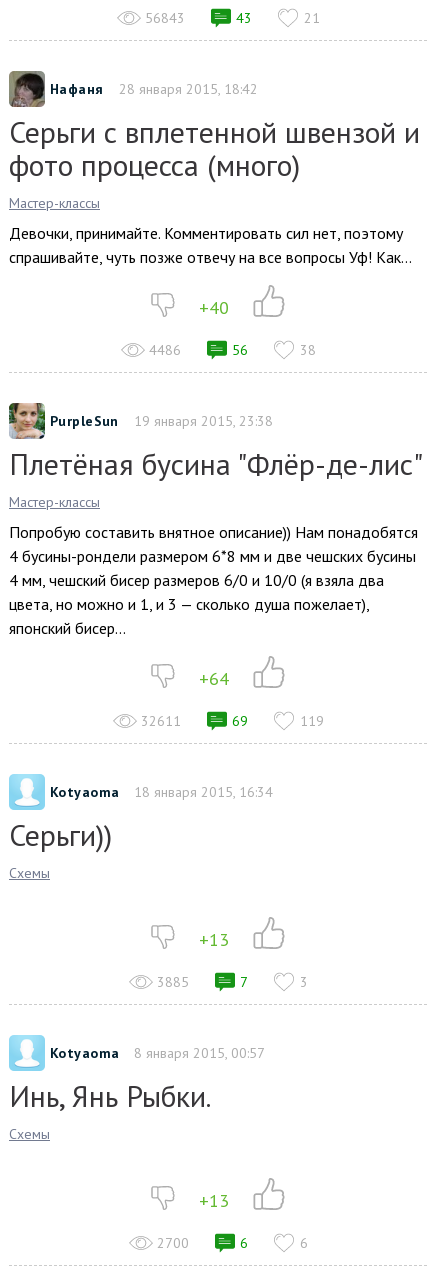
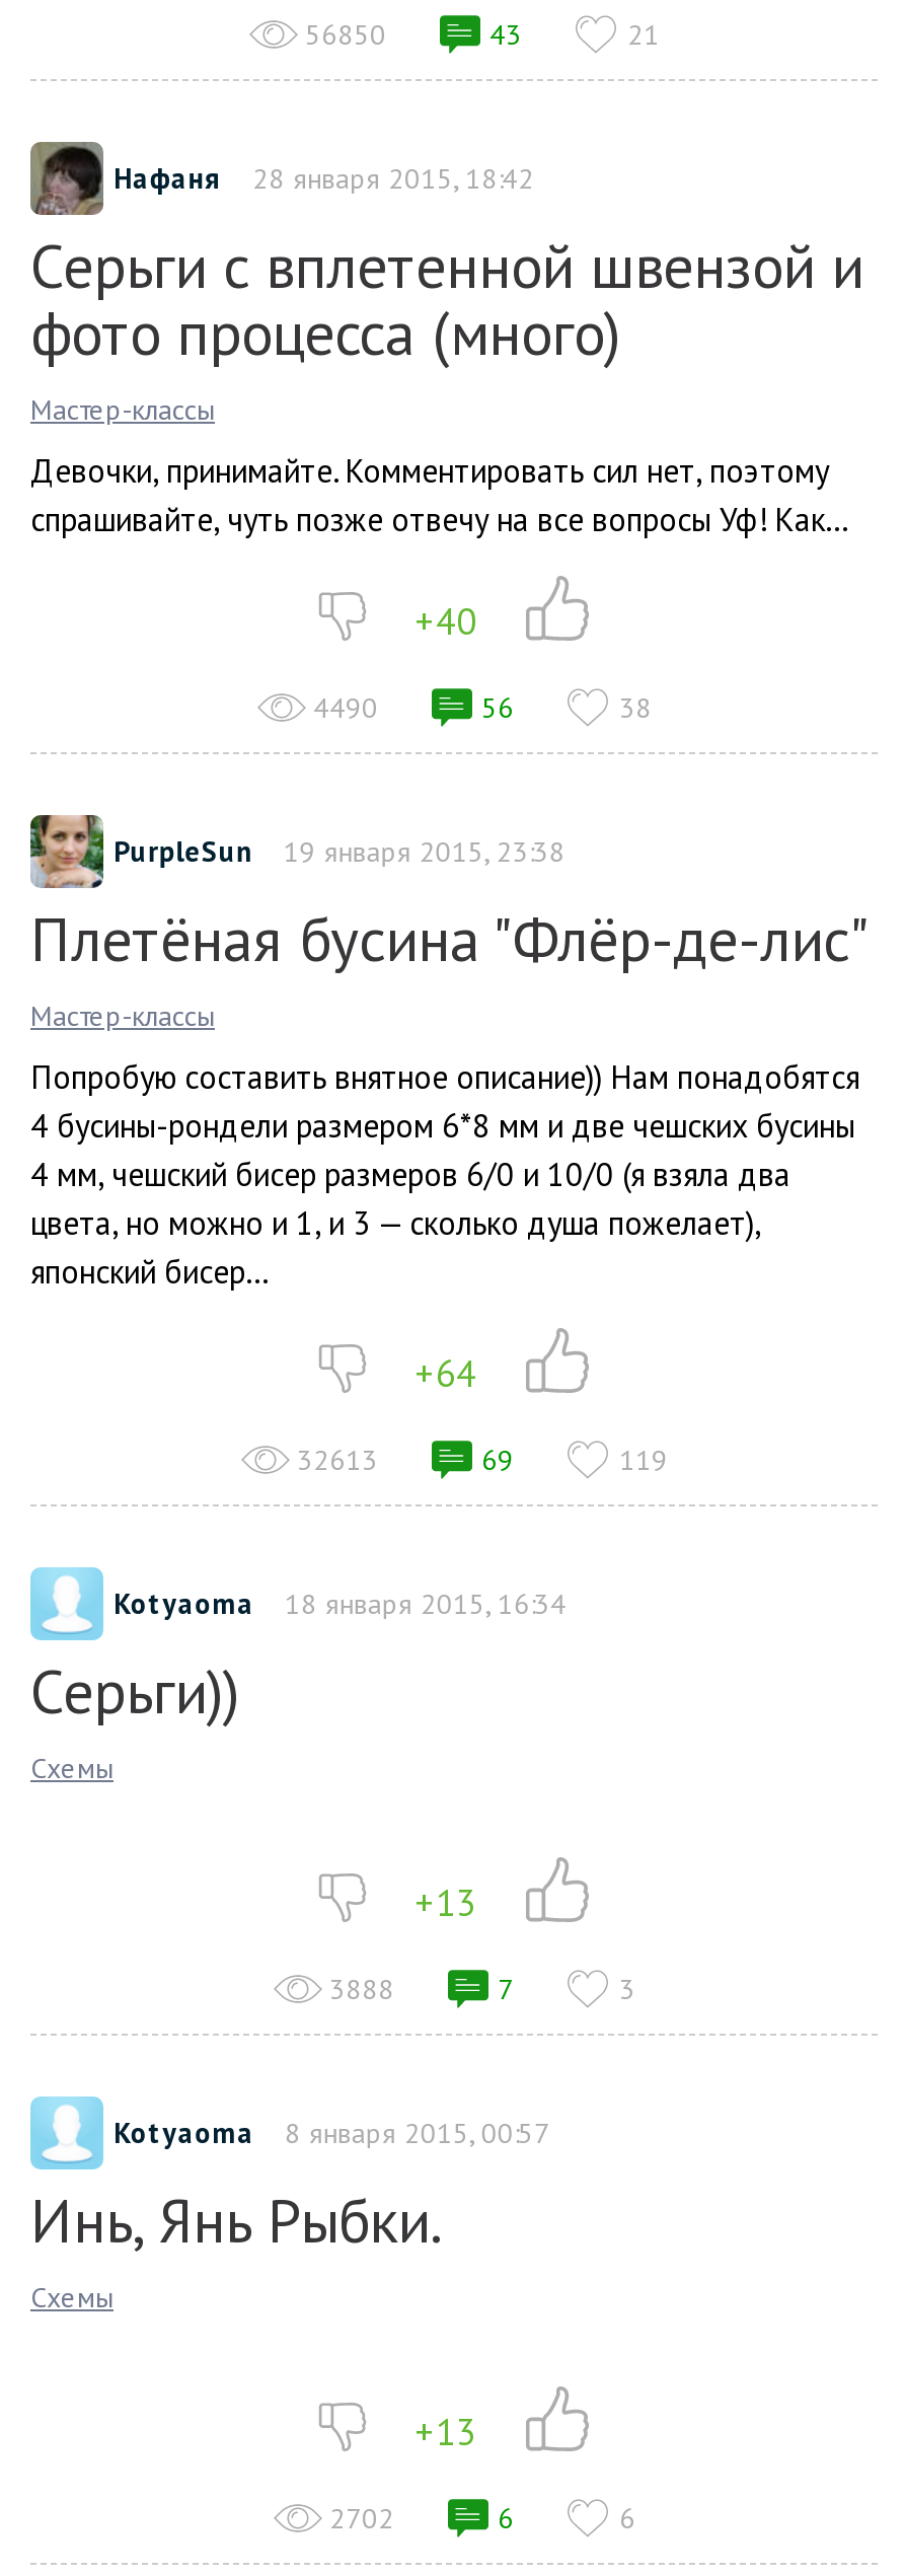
- 56843
+ 56850

- 4486
+ 4490

- 32611
+ 32613

- 3885
+ 3888

- 2700
+ 2702
